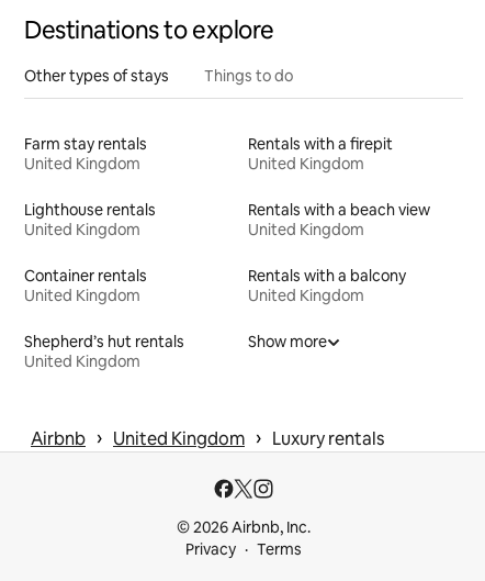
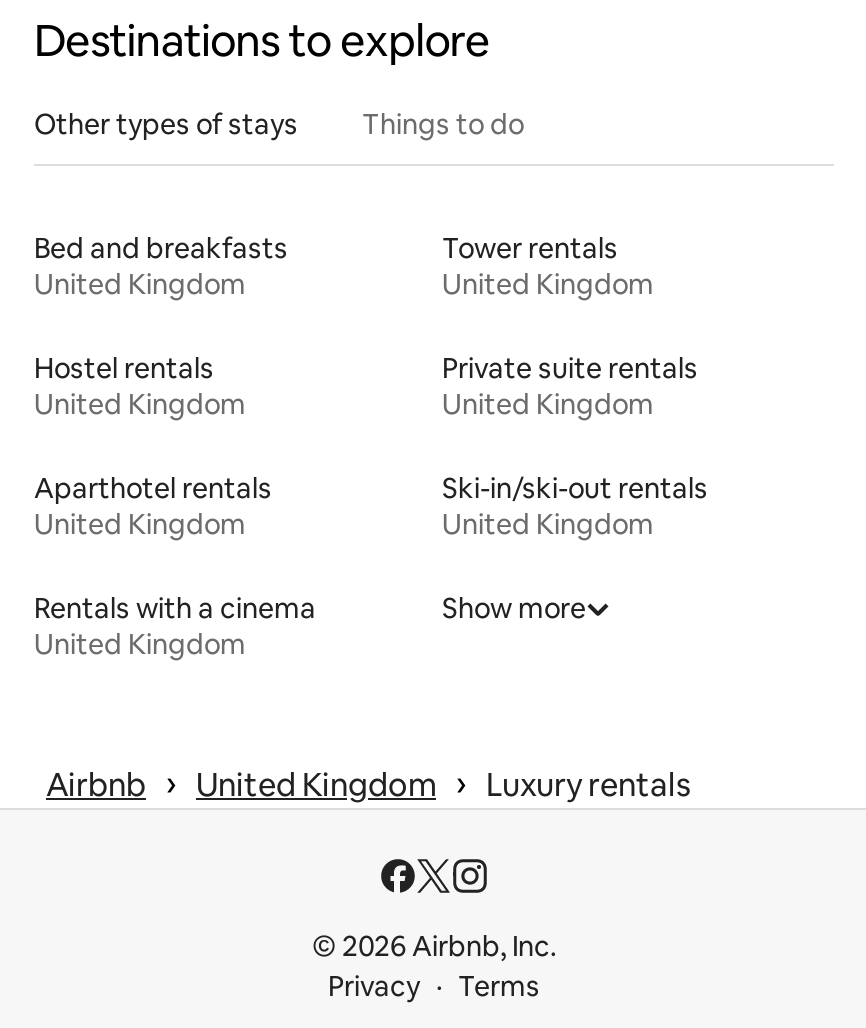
- Farm stay rentals
+ Bed and breakfasts

- Rentals with a firepit
+ Tower rentals

- Lighthouse rentals
+ Hostel rentals

- Rentals with a beach view
+ Private suite rentals

- Container rentals
+ Aparthotel rentals

- Rentals with a balcony
+ Ski-in/ski-out rentals

- Shepherd’s hut rentals
+ Rentals with a cinema
